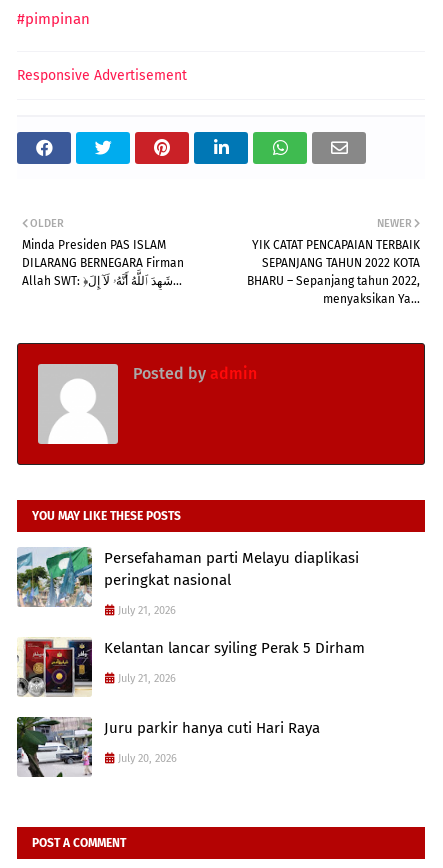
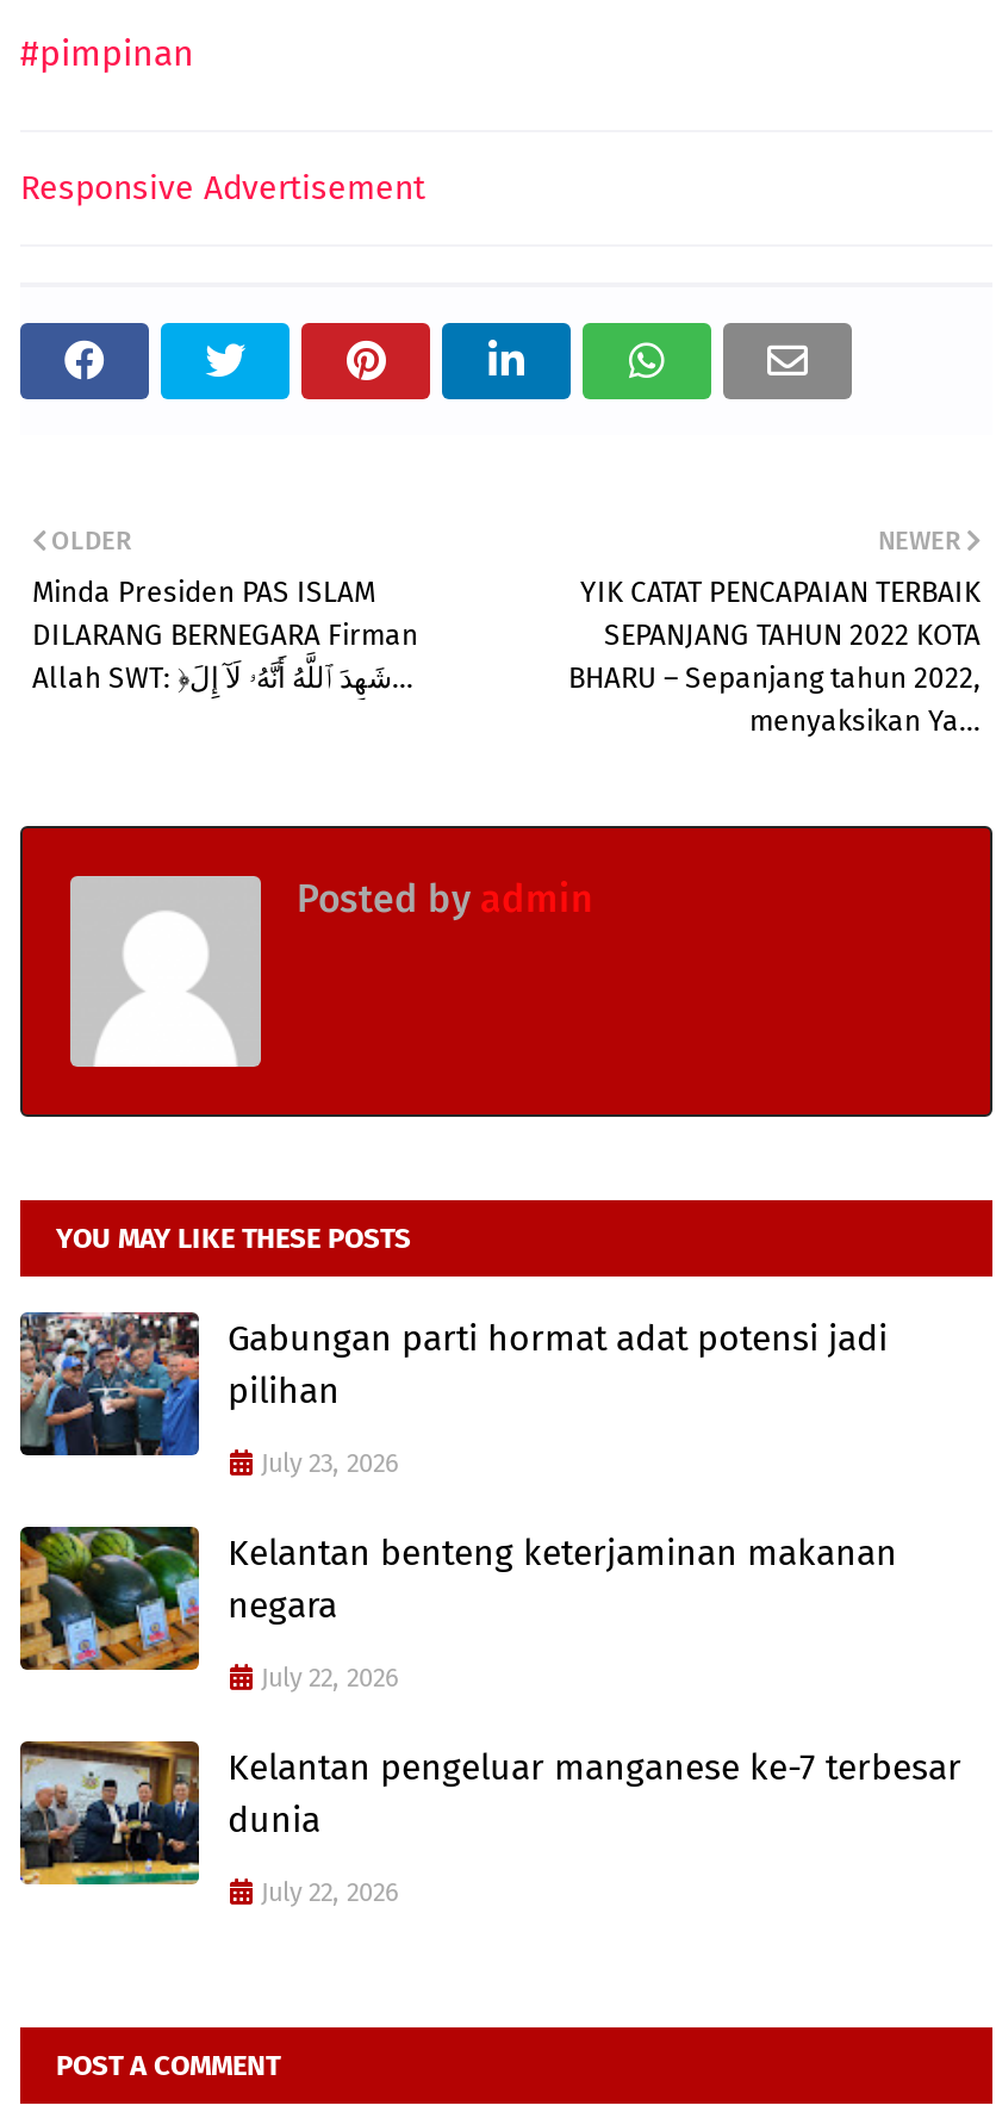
- [image]
- Persefahaman parti Melayu diaplikasi
- peringkat nasional
+ [image]
+ Gabungan parti hormat adat potensi jadi
+ pilihan

- July 21, 2026
+ July 23, 2026

- [image]
- Kelantan lancar syiling Perak 5 Dirham
+ [image]
+ Kelantan benteng keterjaminan makanan
+ negara

- July 21, 2026
+ July 22, 2026

- [image]
- Juru parkir hanya cuti Hari Raya
+ [image]
+ Kelantan pengeluar manganese ke-7 terbesar
+ dunia

- July 20, 2026
+ July 22, 2026
